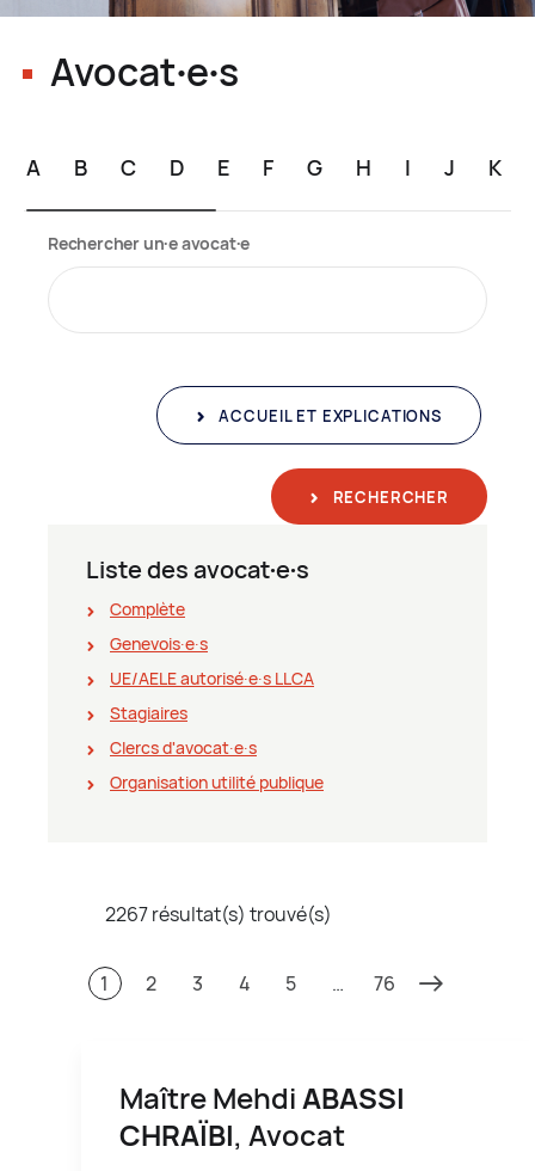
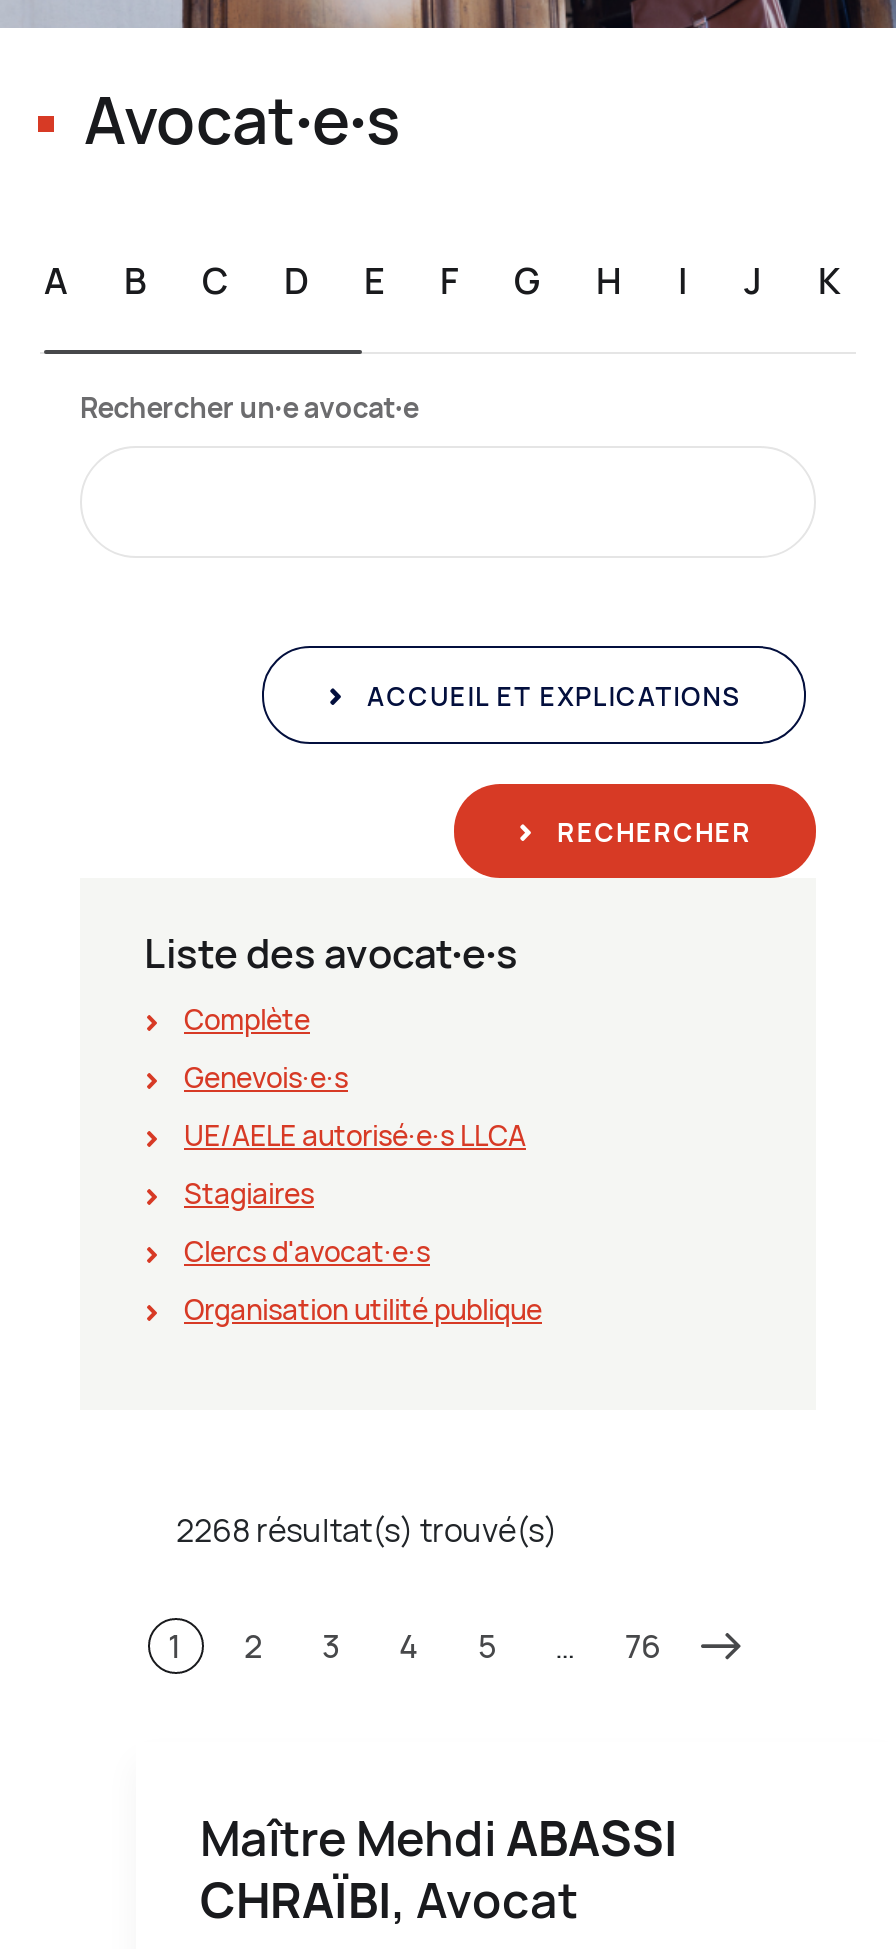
- 2267 résultat(s) trouvé(s)
+ 2268 résultat(s) trouvé(s)
